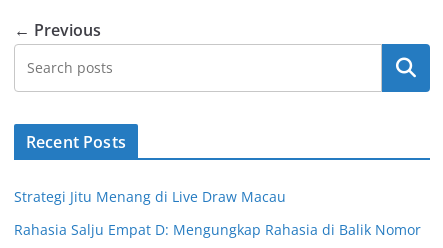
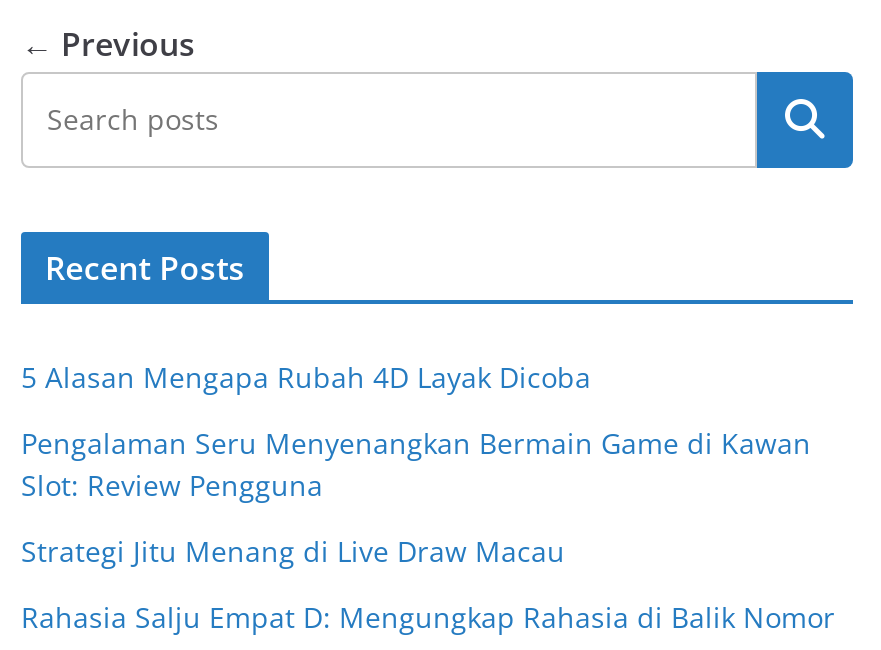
+ 5 Alasan Mengapa Rubah 4D Layak Dicoba
+ Pengalaman Seru Menyenangkan Bermain Game di Kawan
+ Slot: Review Pengguna
